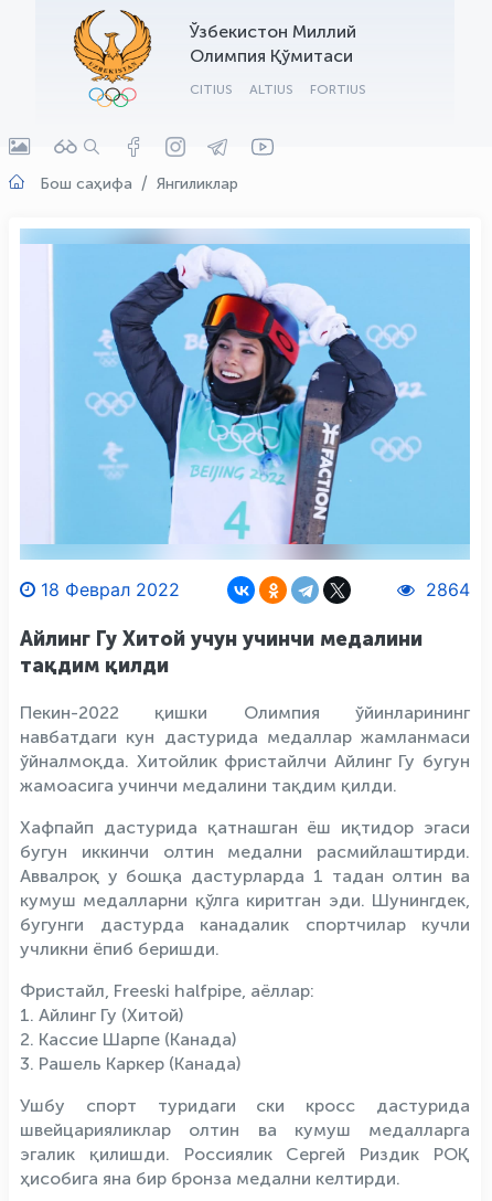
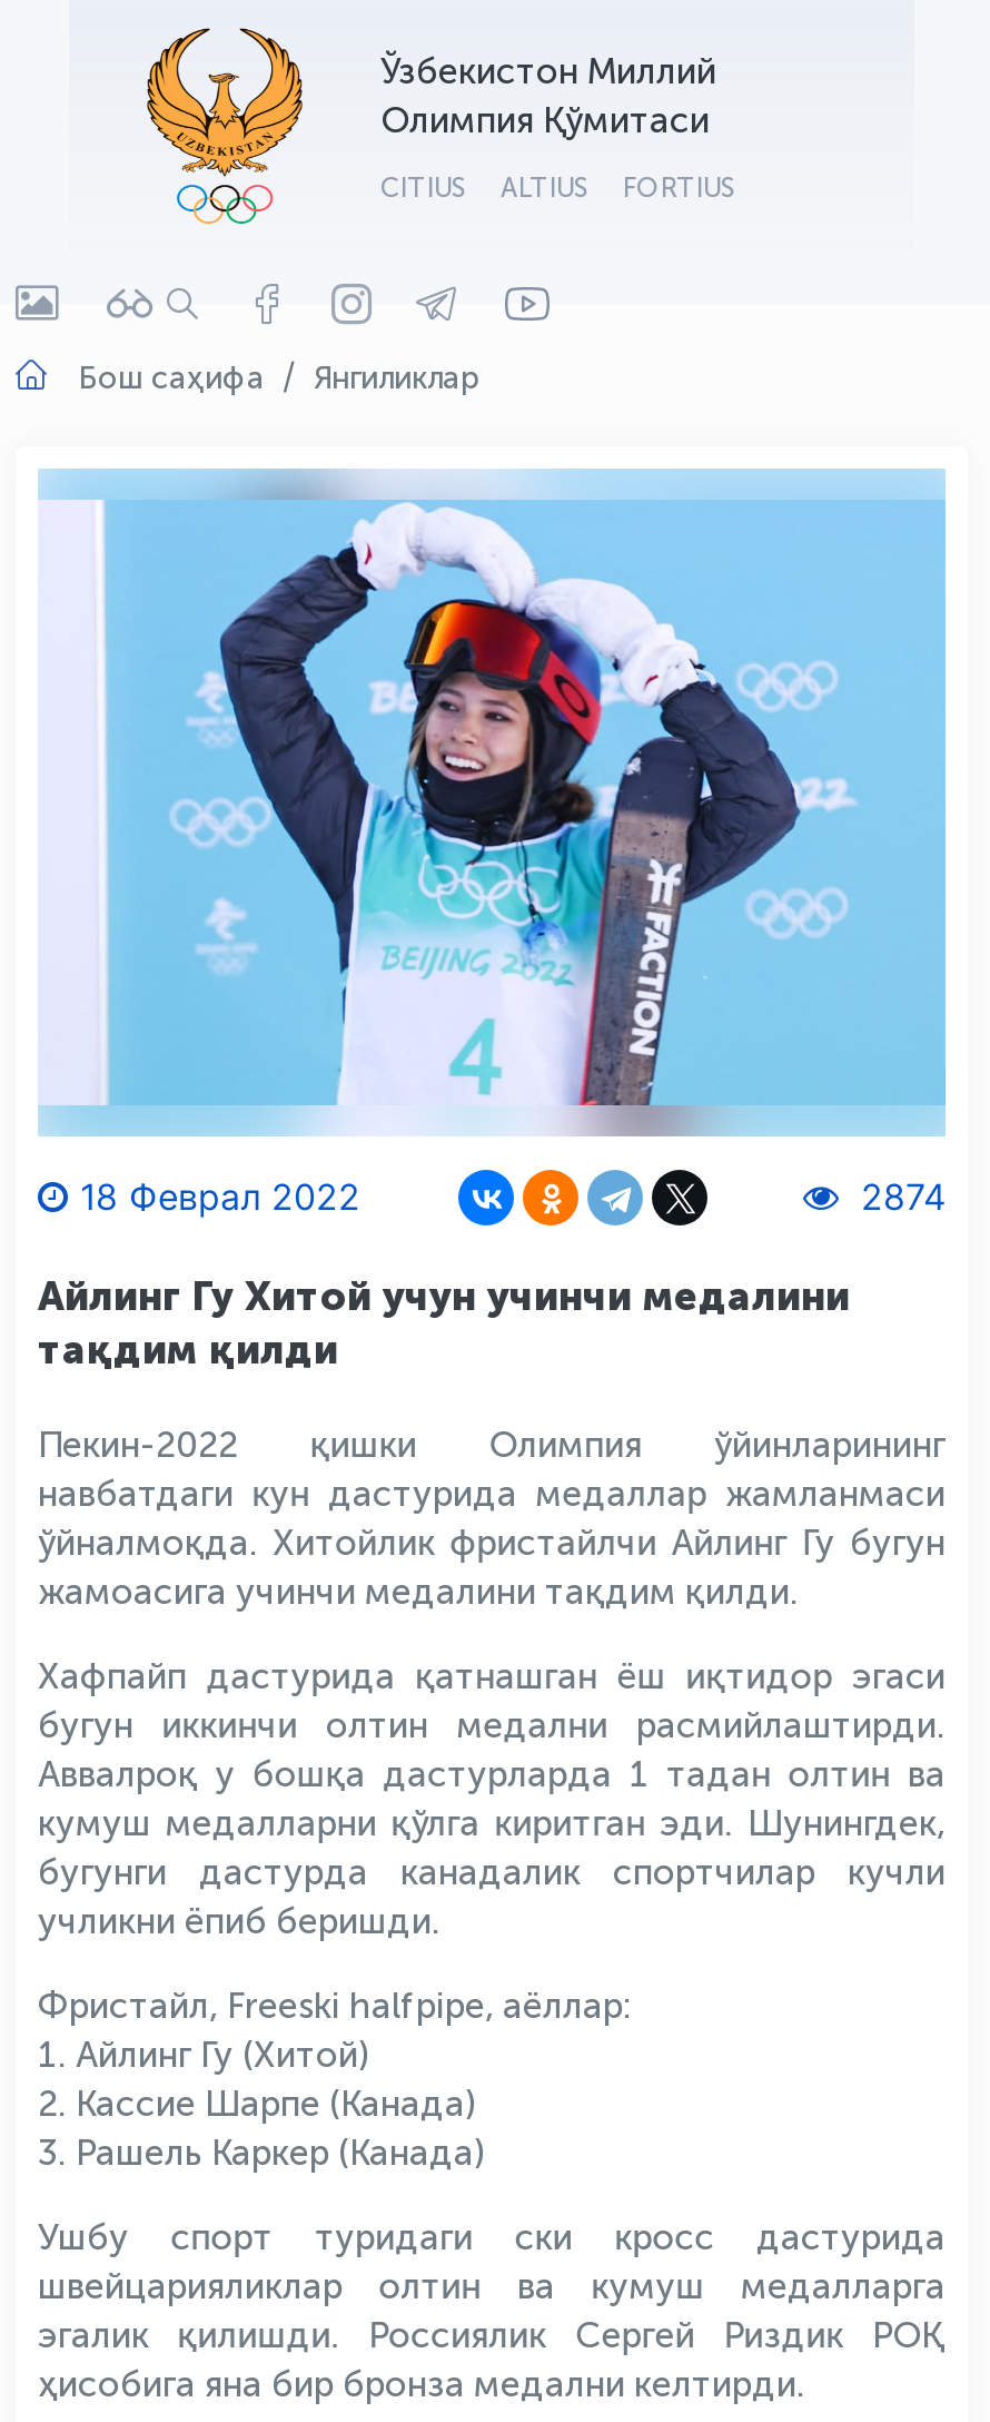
- 2864
+ 2874
